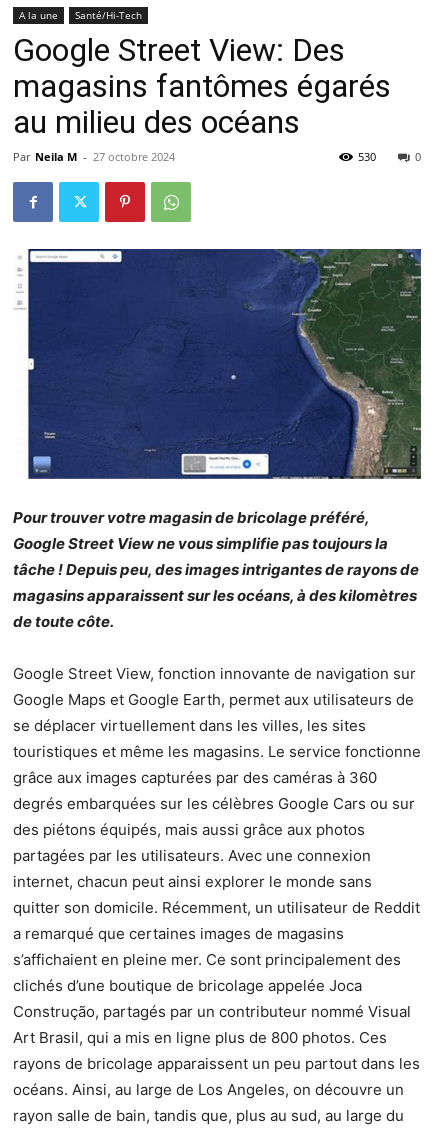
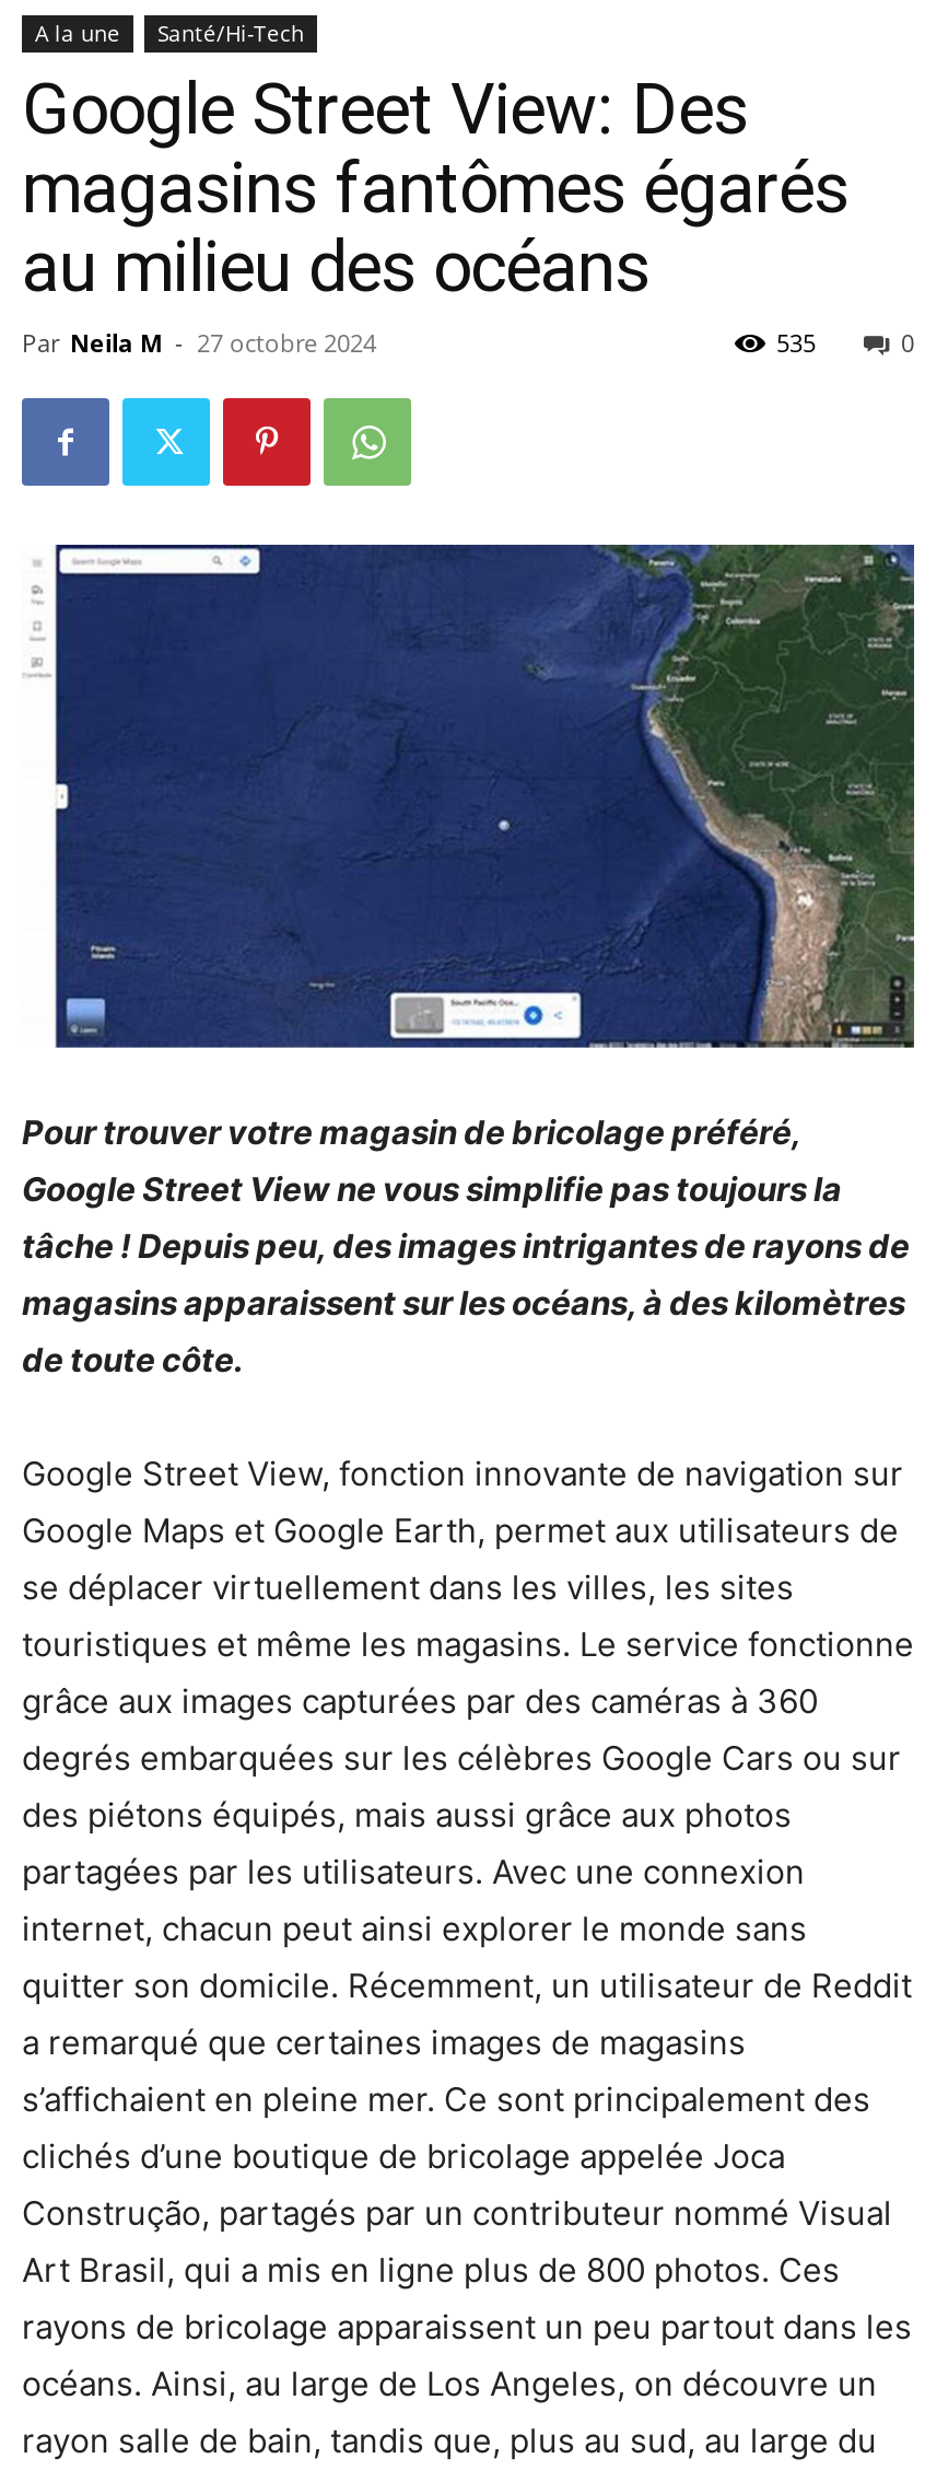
- 530
+ 535
